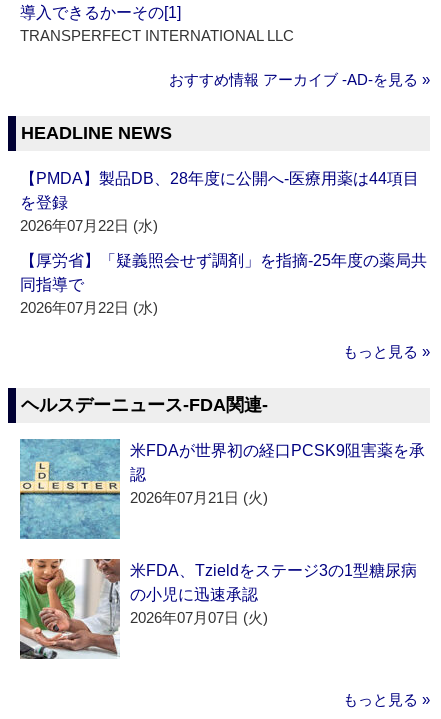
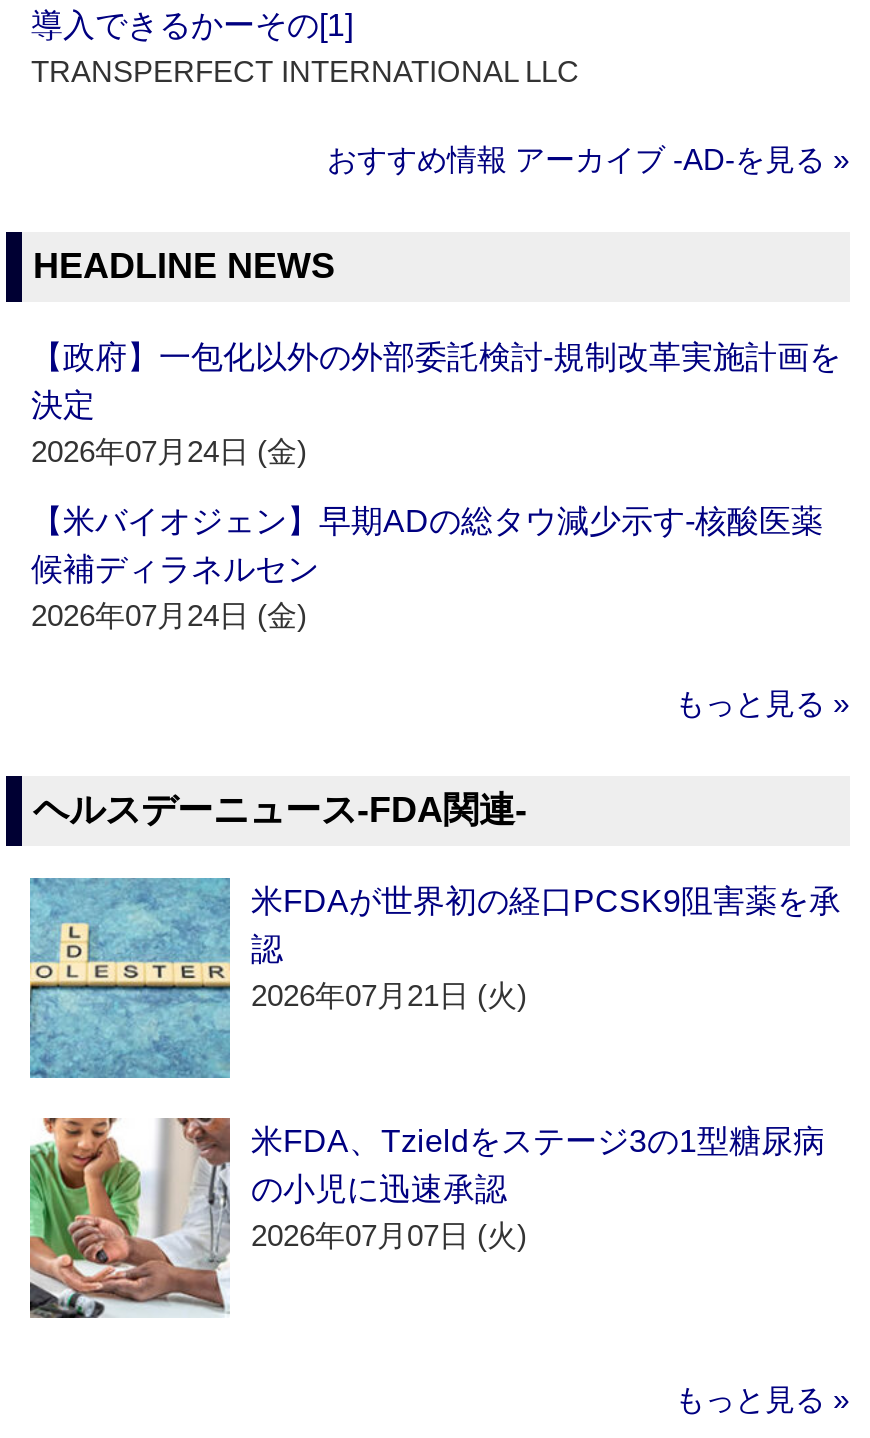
- 【PMDA】製品DB、28年度に公開へ‐医療用薬は44項目
- を登録
- 2026年07月22日 (水)
+ 【政府】一包化以外の外部委託検討‐規制改革実施計画を
+ 決定
+ 2026年07月24日 (金)

- 【厚労省】「疑義照会せず調剤」を指摘‐25年度の薬局共
- 同指導で
- 2026年07月22日 (水)
+ 【米バイオジェン】早期ADの総タウ減少示す‐核酸医薬
+ 候補ディラネルセン
+ 2026年07月24日 (金)
